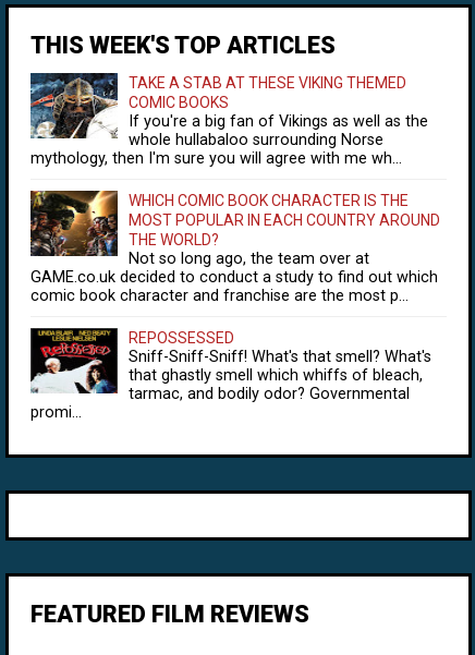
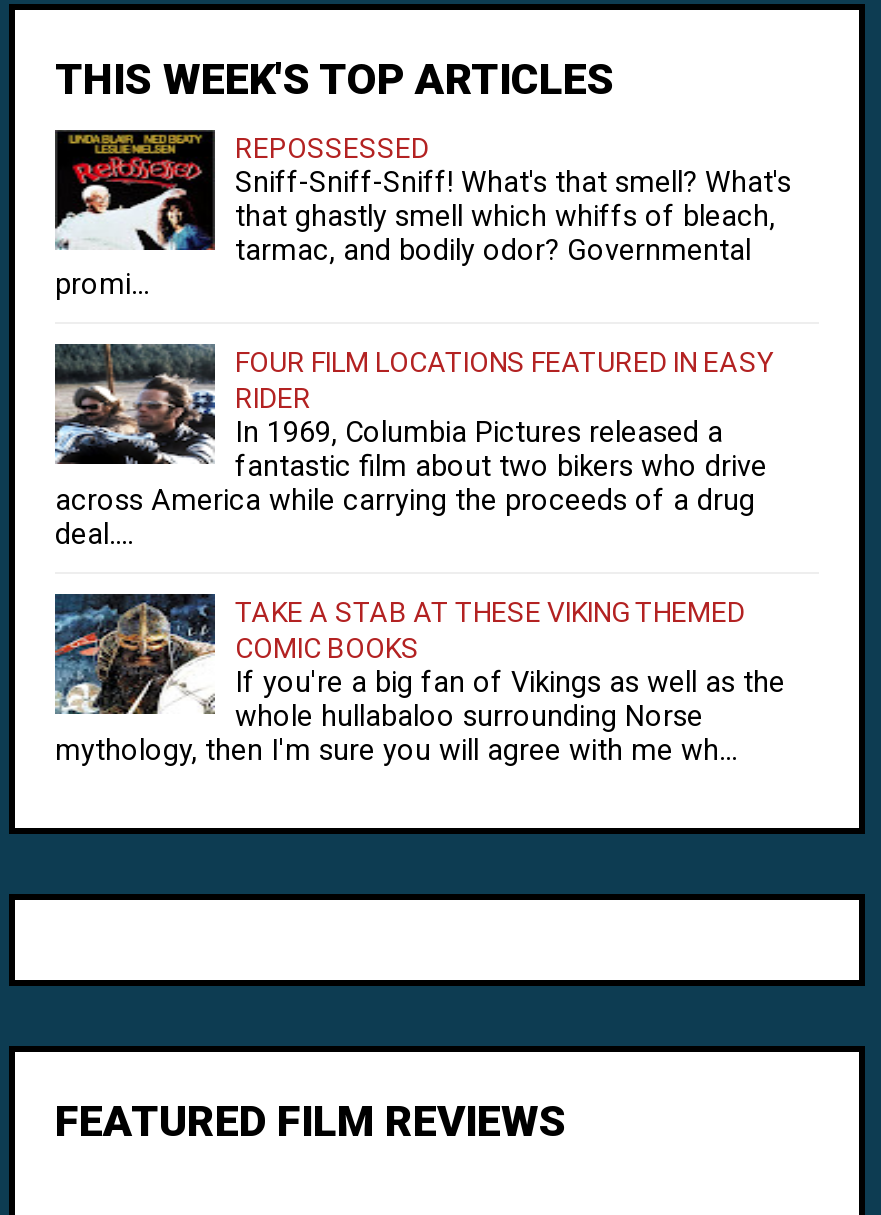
+ FOUR FILM LOCATIONS FEATURED IN EASY
+ RIDER
+ In 1969, Columbia Pictures released a
+ fantastic film about two bikers who drive
+ across America while carrying the proceeds of a drug
+ deal....

moved down: [image] | TAKE A STAB AT THESE VIKING THEMED | COMIC BOOKS | If you're a big fan of Vikings as well as the | whole hullabaloo surrounding Norse | mythology, then I'm sure you will agree with me wh...

- [image]
+ [image]

- WHICH COMIC BOOK CHARACTER IS THE
- MOST POPULAR IN EACH COUNTRY AROUND
- THE WORLD?
- Not so long ago, the team over at
- GAME.co.uk decided to conduct a study to find out which
- comic book character and franchise are the most p...

moved up: [image] | REPOSSESSED | Sniff-Sniff-Sniff! What's that smell? What's | that ghastly smell which whiffs of bleach, | tarmac, and bodily odor? Governmental | promi...
